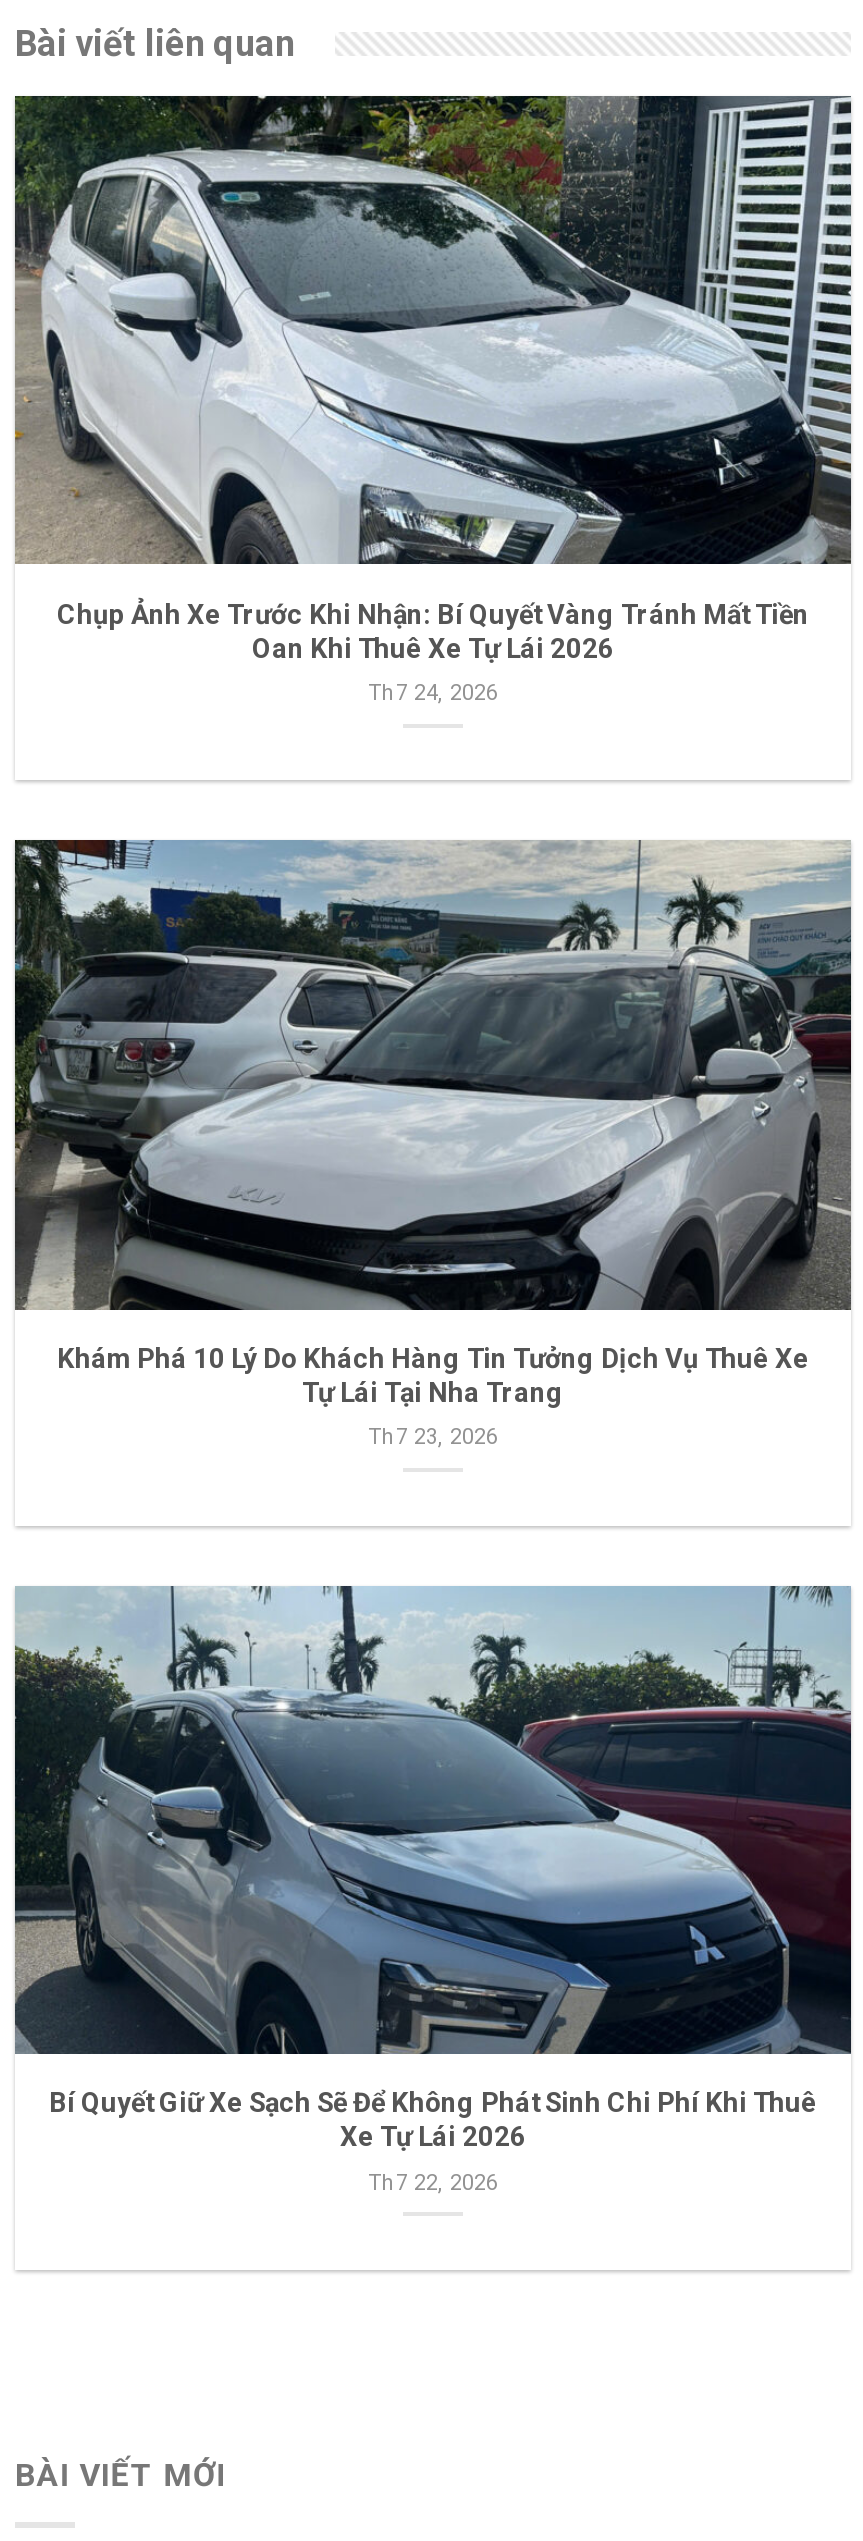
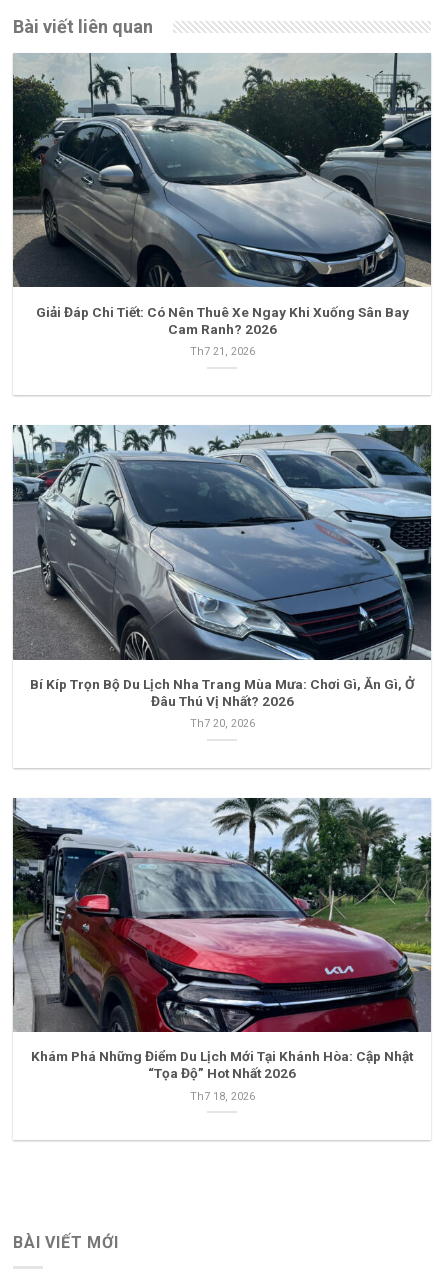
- [image]
- Chụp Ảnh Xe Trước Khi Nhận: Bí Quyết Vàng Tránh Mất Tiền
- Oan Khi Thuê Xe Tự Lái 2026
+ [image]
+ Giải Đáp Chi Tiết: Có Nên Thuê Xe Ngay Khi Xuống Sân Bay
+ Cam Ranh? 2026

- Th7 24, 2026
+ Th7 21, 2026

- [image]
- Khám Phá 10 Lý Do Khách Hàng Tin Tưởng Dịch Vụ Thuê Xe
- Tự Lái Tại Nha Trang
+ [image]
+ Bí Kíp Trọn Bộ Du Lịch Nha Trang Mùa Mưa: Chơi Gì, Ăn Gì, Ở
+ Đâu Thú Vị Nhất? 2026

- Th7 23, 2026
+ Th7 20, 2026

- [image]
- Bí Quyết Giữ Xe Sạch Sẽ Để Không Phát Sinh Chi Phí Khi Thuê
- Xe Tự Lái 2026
+ [image]
+ Khám Phá Những Điểm Du Lịch Mới Tại Khánh Hòa: Cập Nhật
+ “Tọa Độ” Hot Nhất 2026

- Th7 22, 2026
+ Th7 18, 2026
